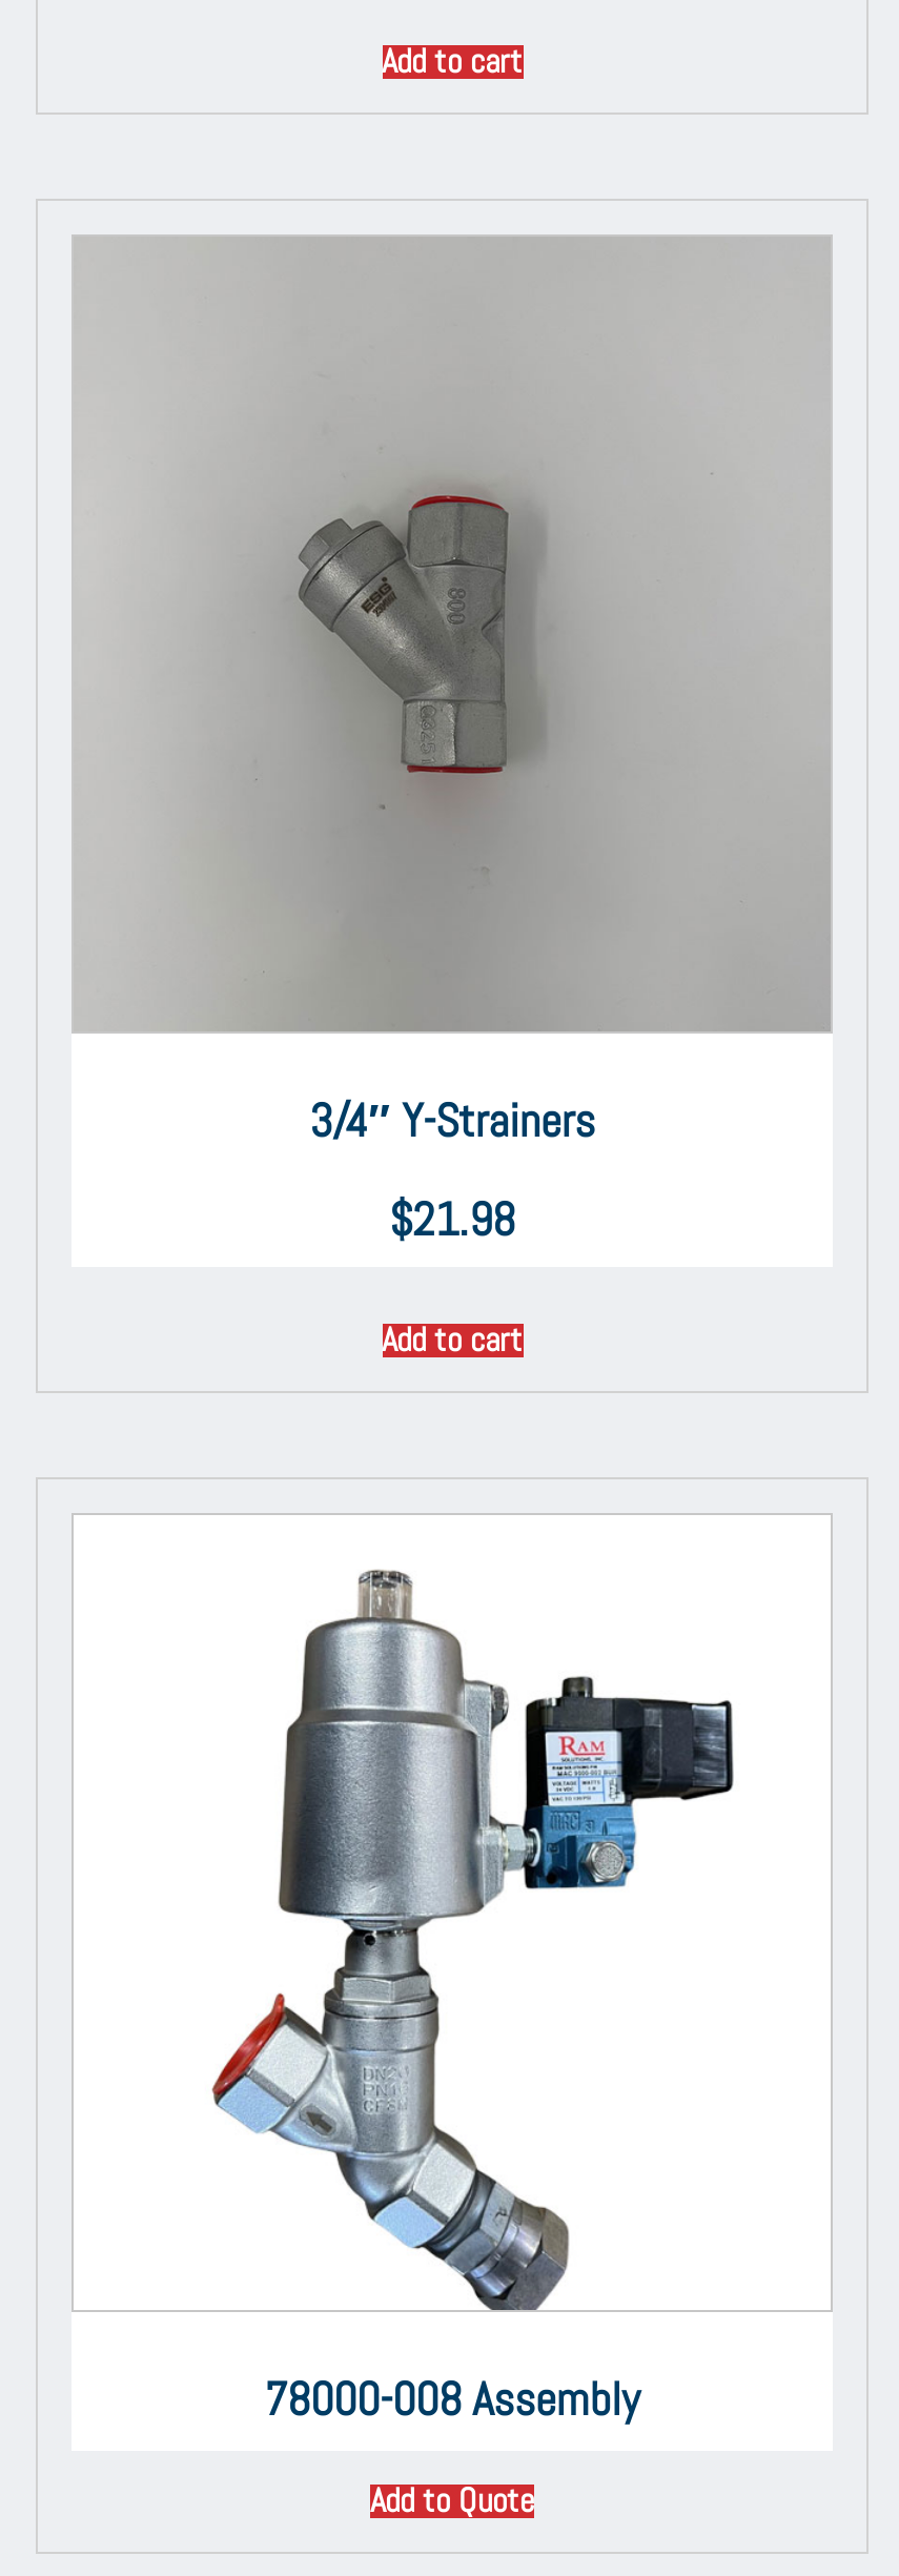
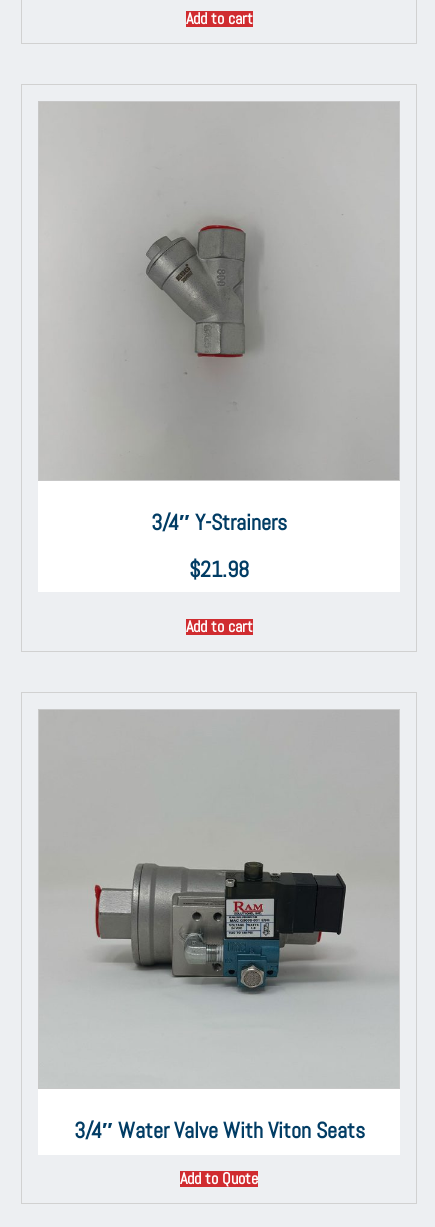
- [image]
- 78000-008 Assembly
+ [image]
+ 3/4″ Water Valve With Viton Seats
